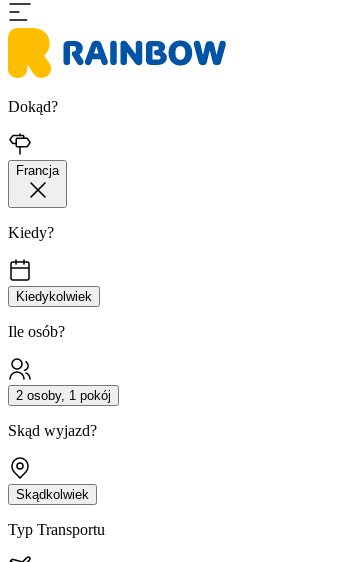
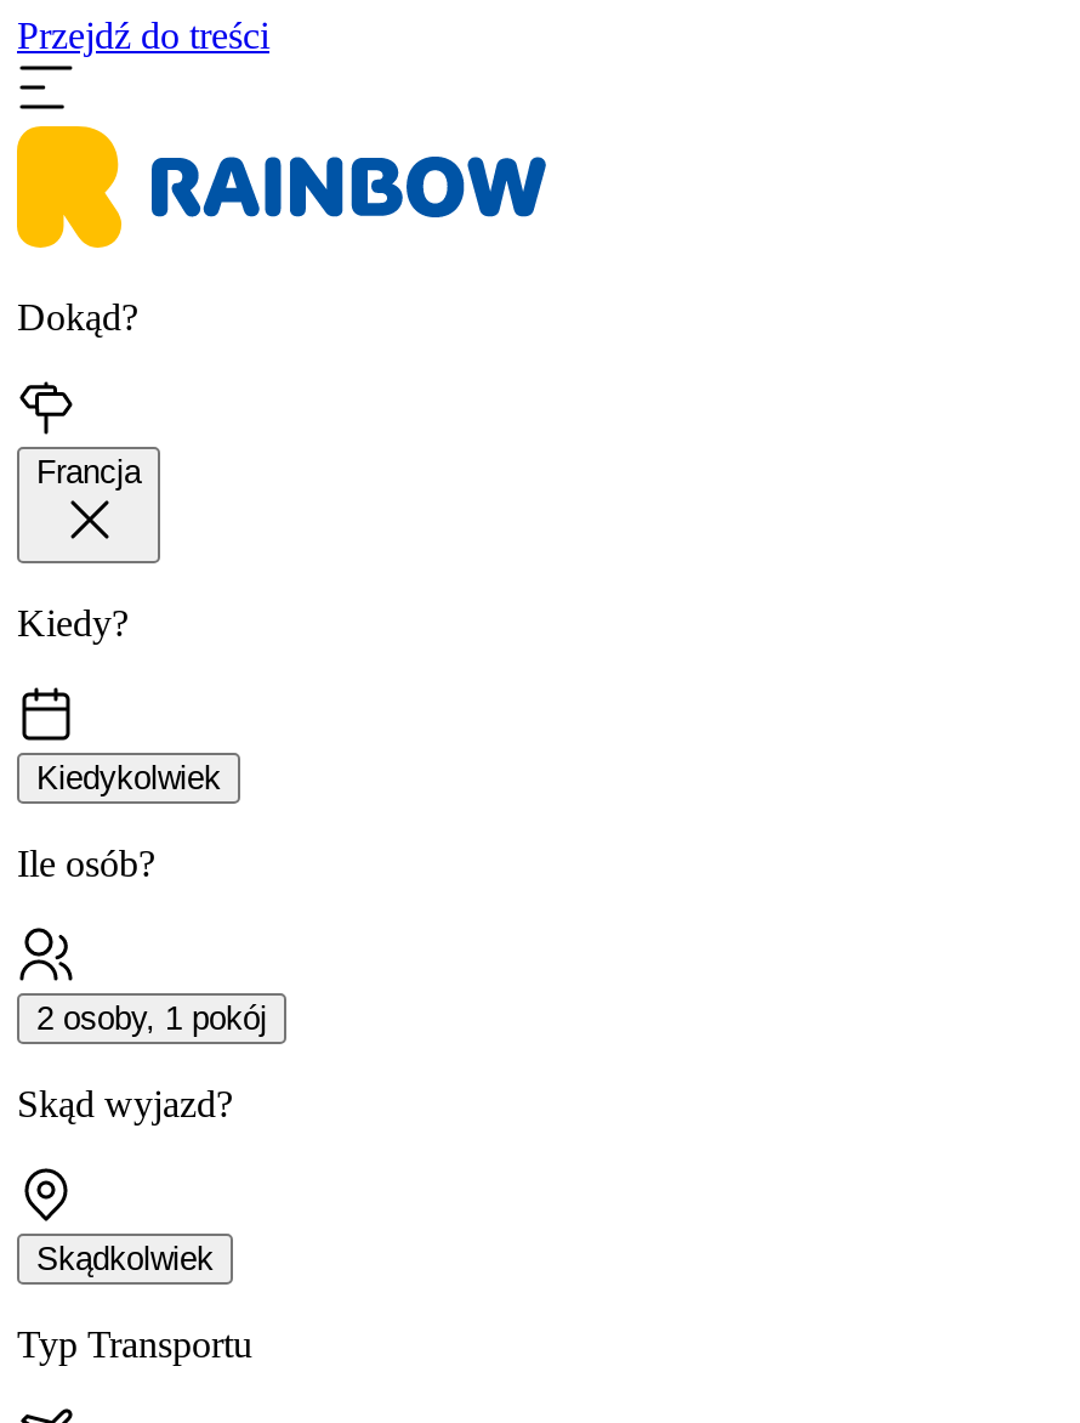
+ Przejdź do treści
